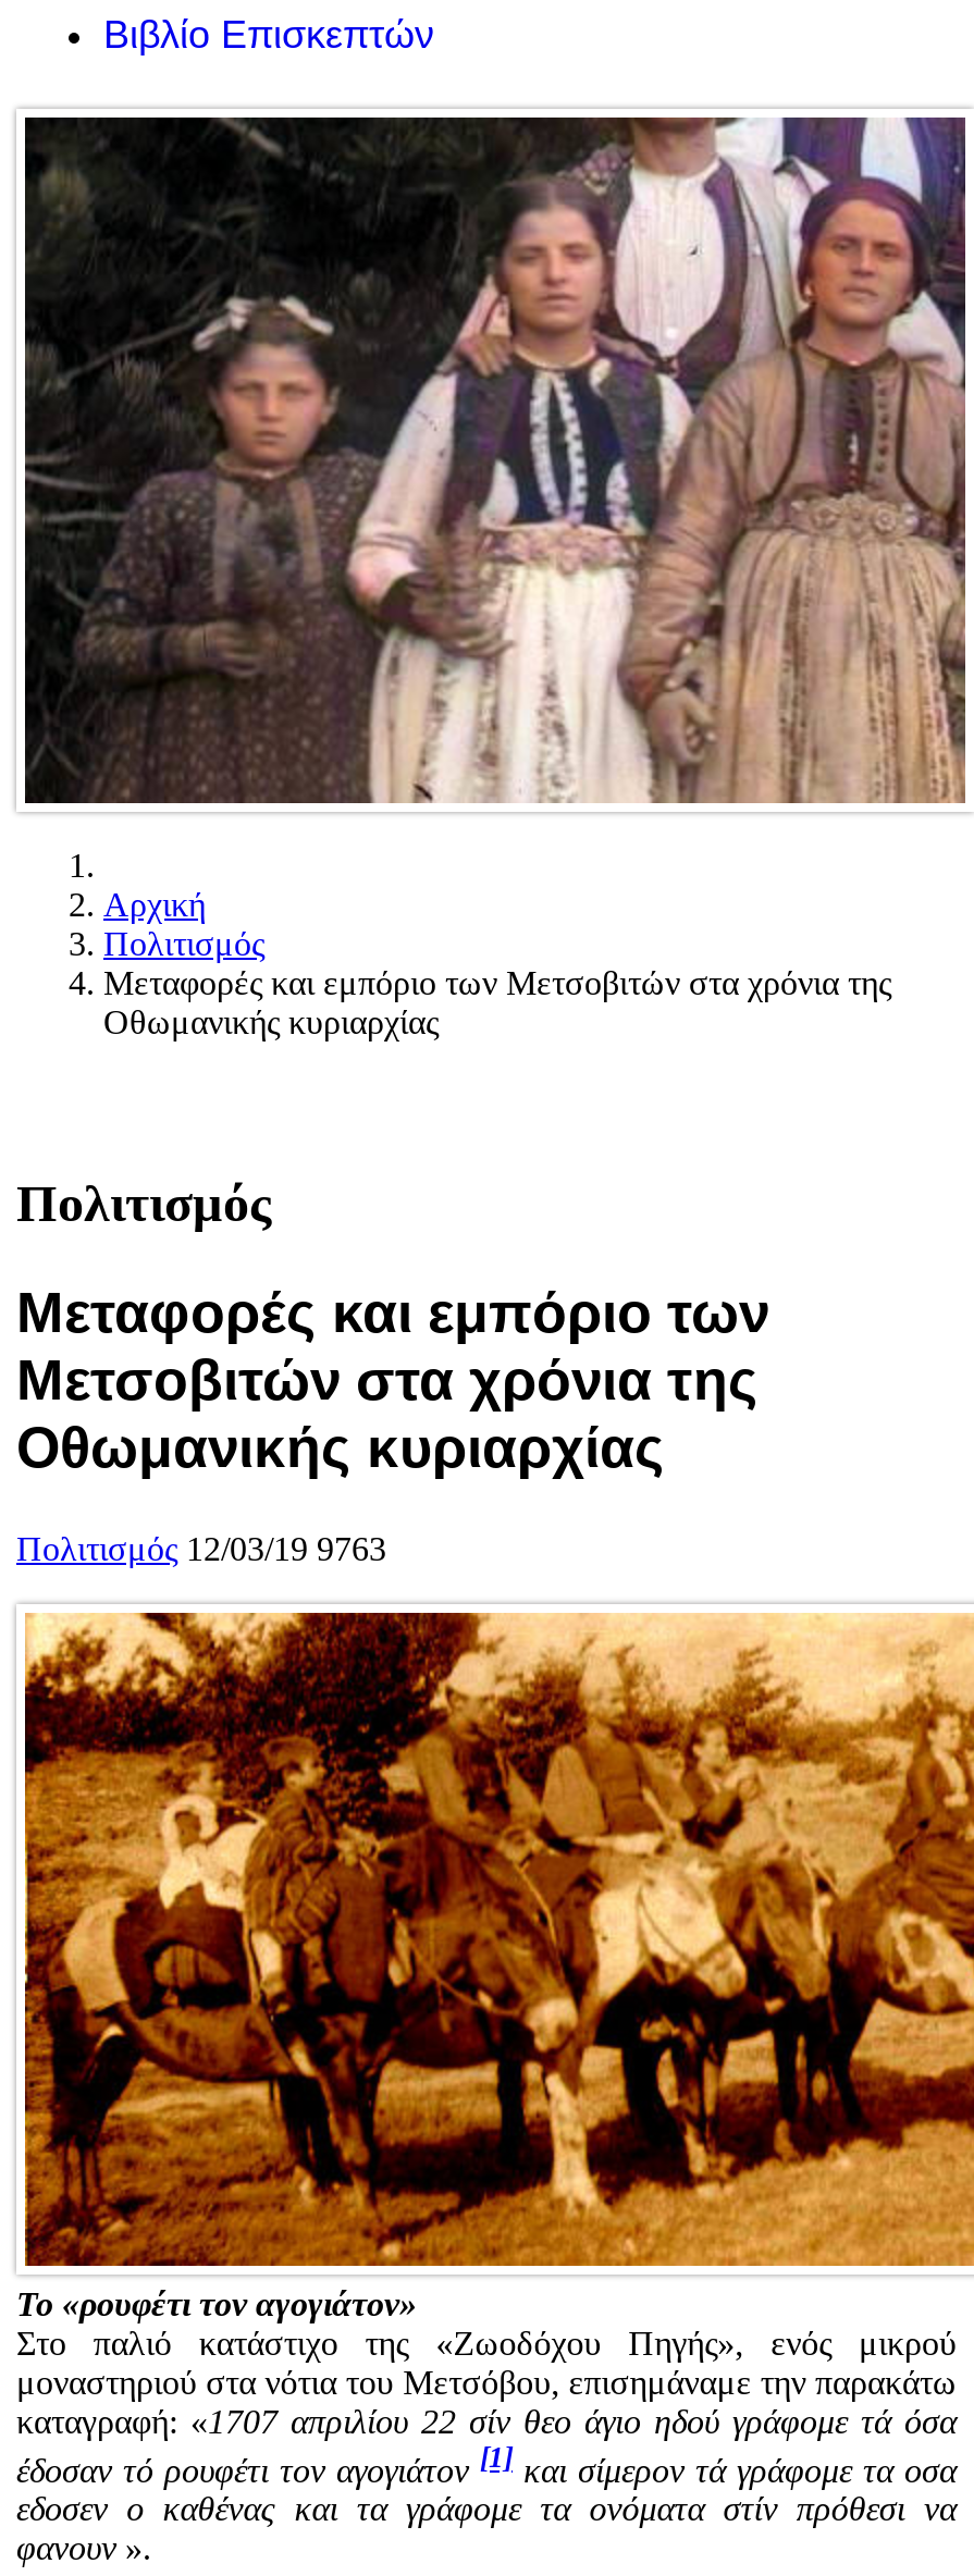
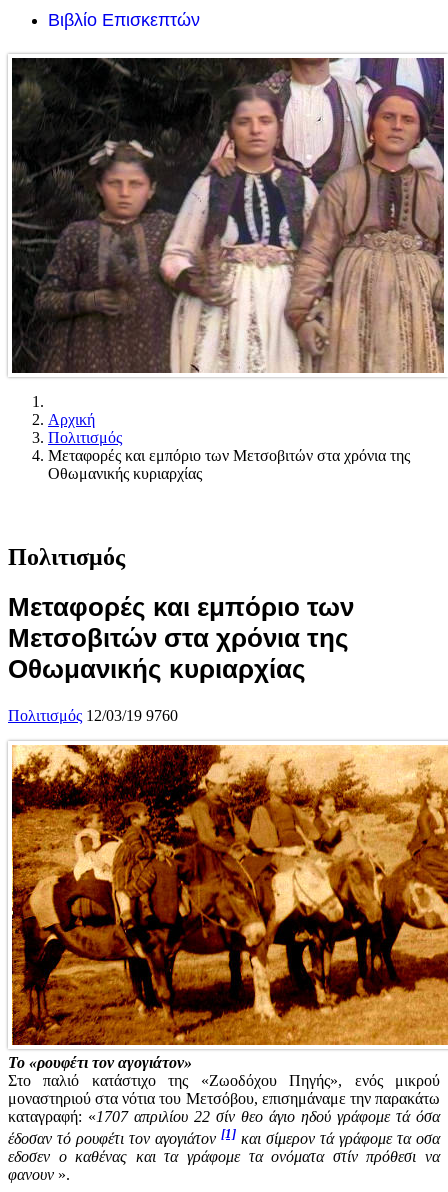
- Πολιτισμός 12/03/19 9763
+ Πολιτισμός 12/03/19 9760
